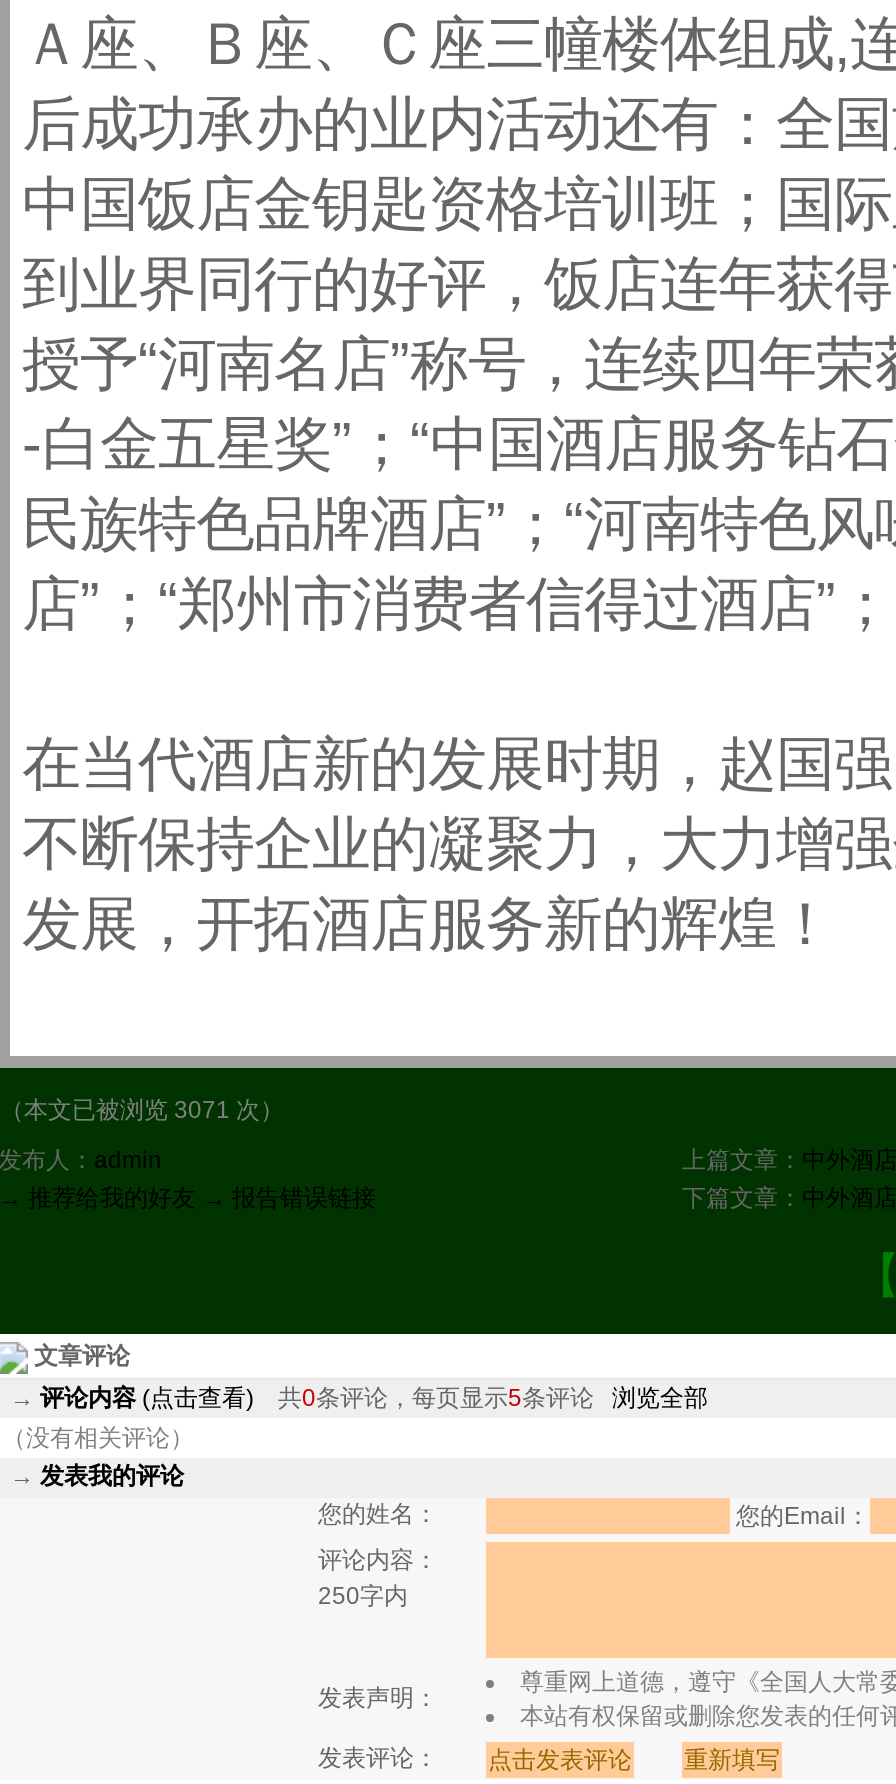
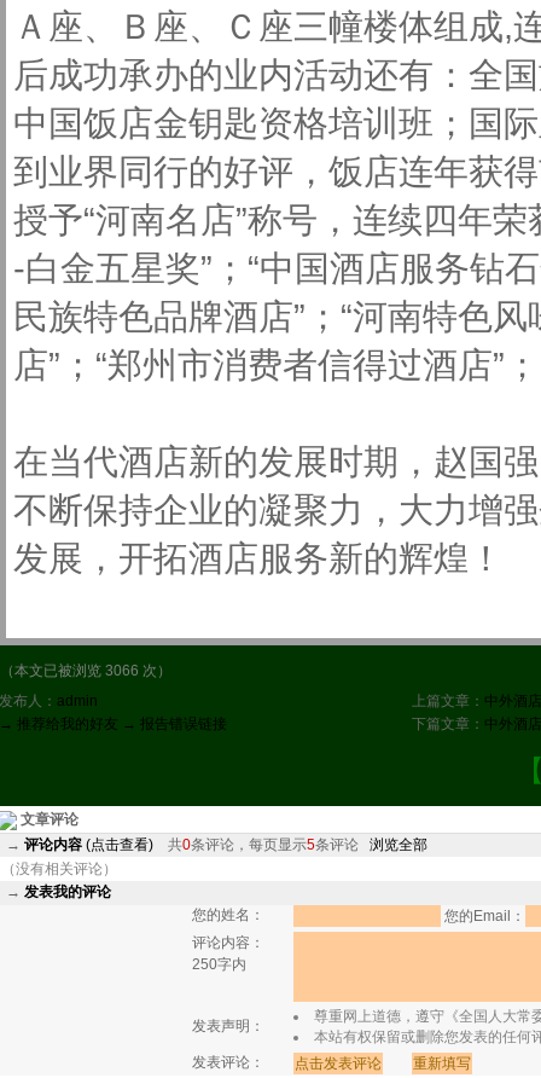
- （本文已被浏览 3071 次）
+ （本文已被浏览 3066 次）
